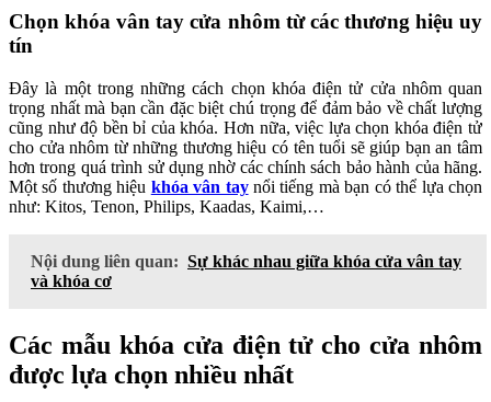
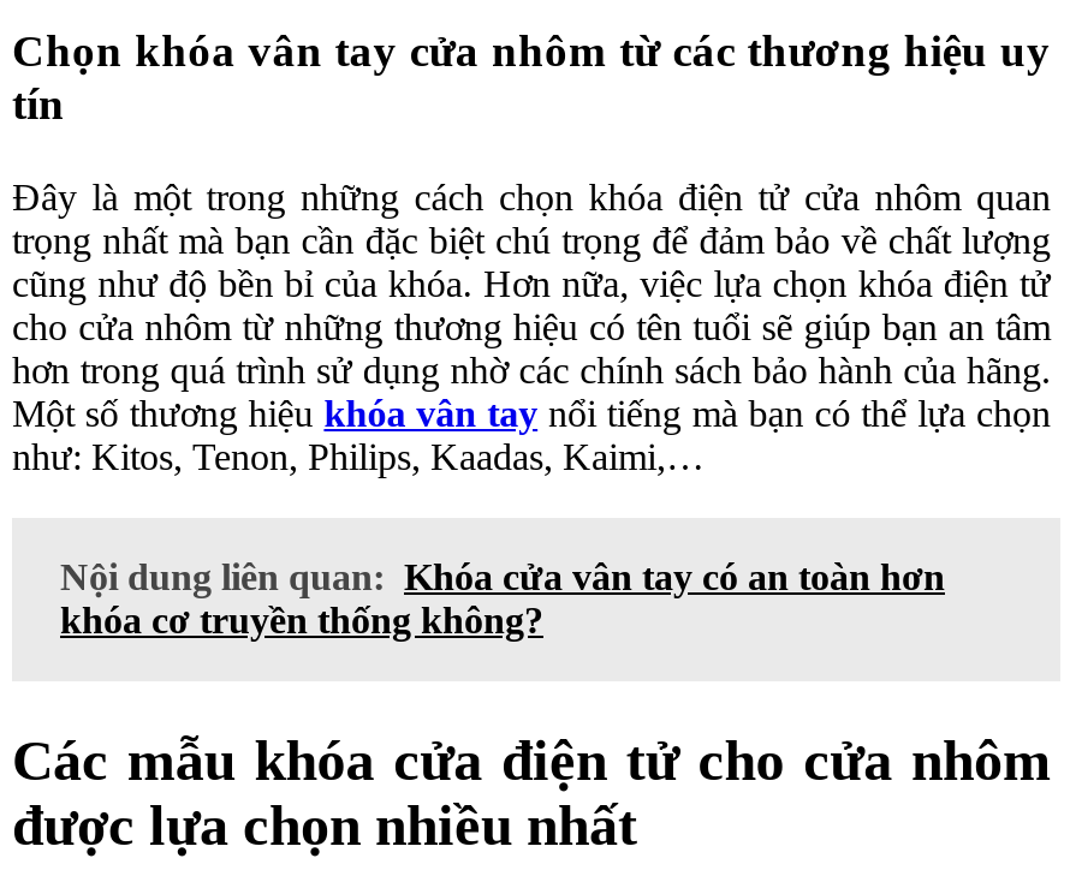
- Nội dung liên quan: Sự khác nhau giữa khóa cửa vân tay
- và khóa cơ
+ Nội dung liên quan: Khóa cửa vân tay có an toàn hơn
+ khóa cơ truyền thống không?
